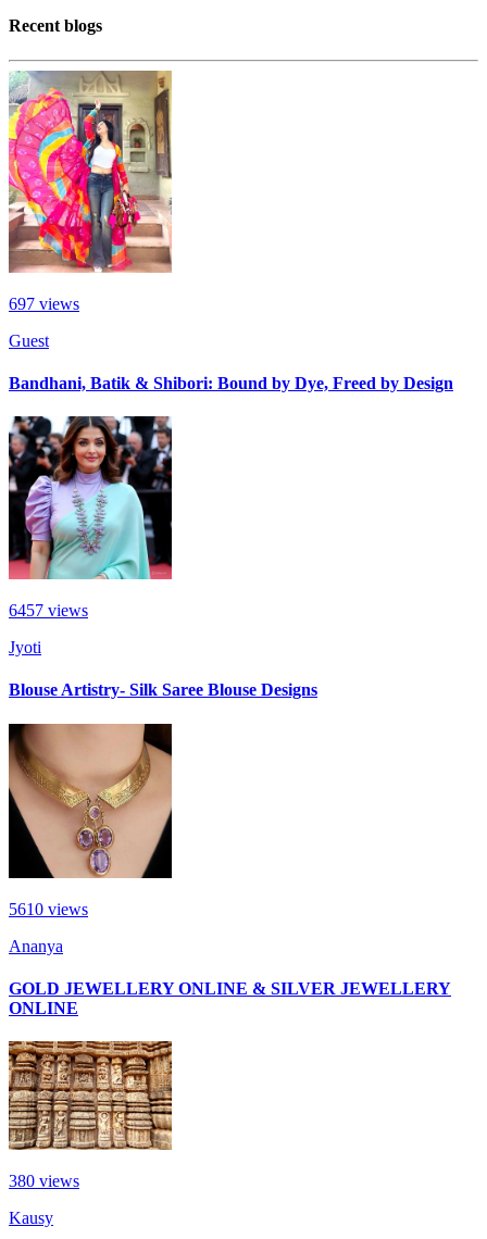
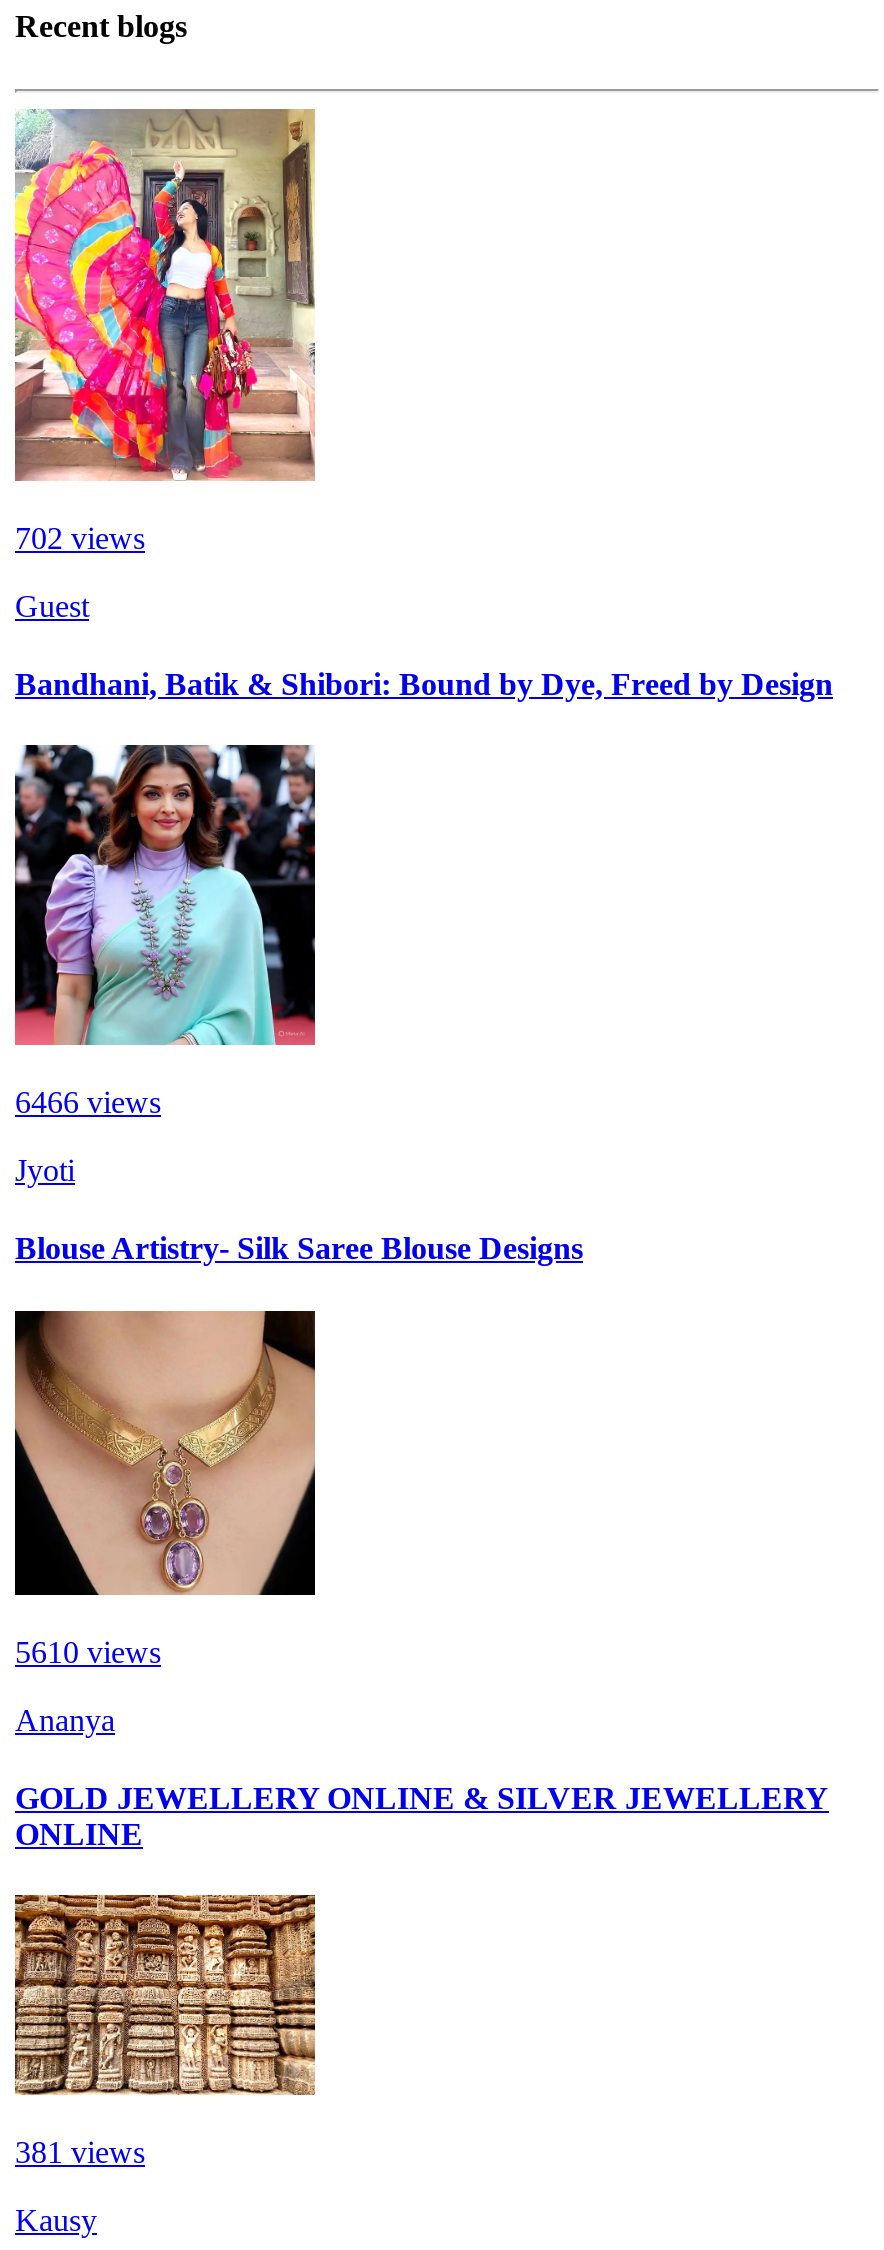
- 697 views
+ 702 views

- 6457 views
+ 6466 views

- 380 views
+ 381 views
